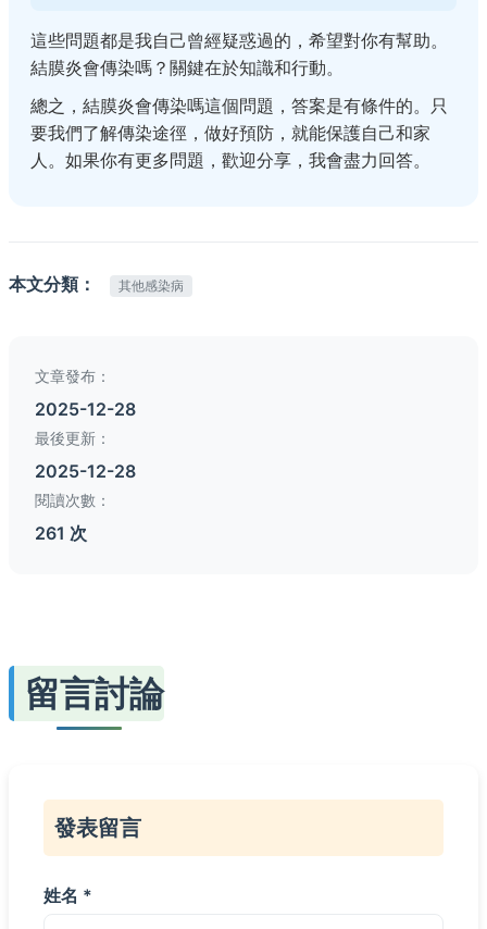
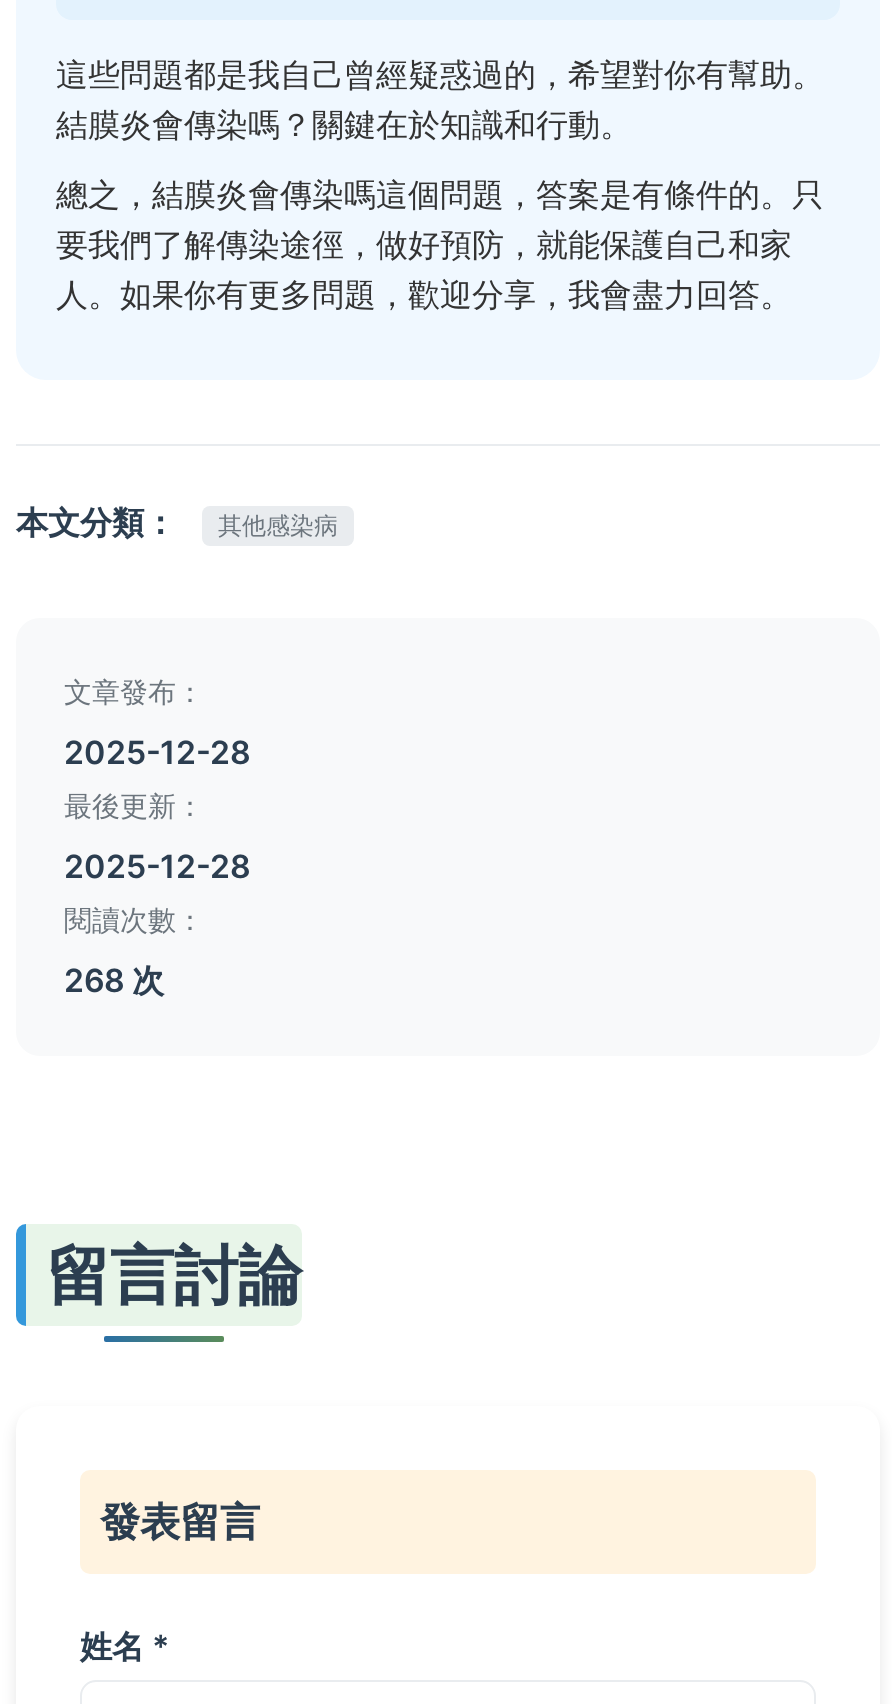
- 261 次
+ 268 次
